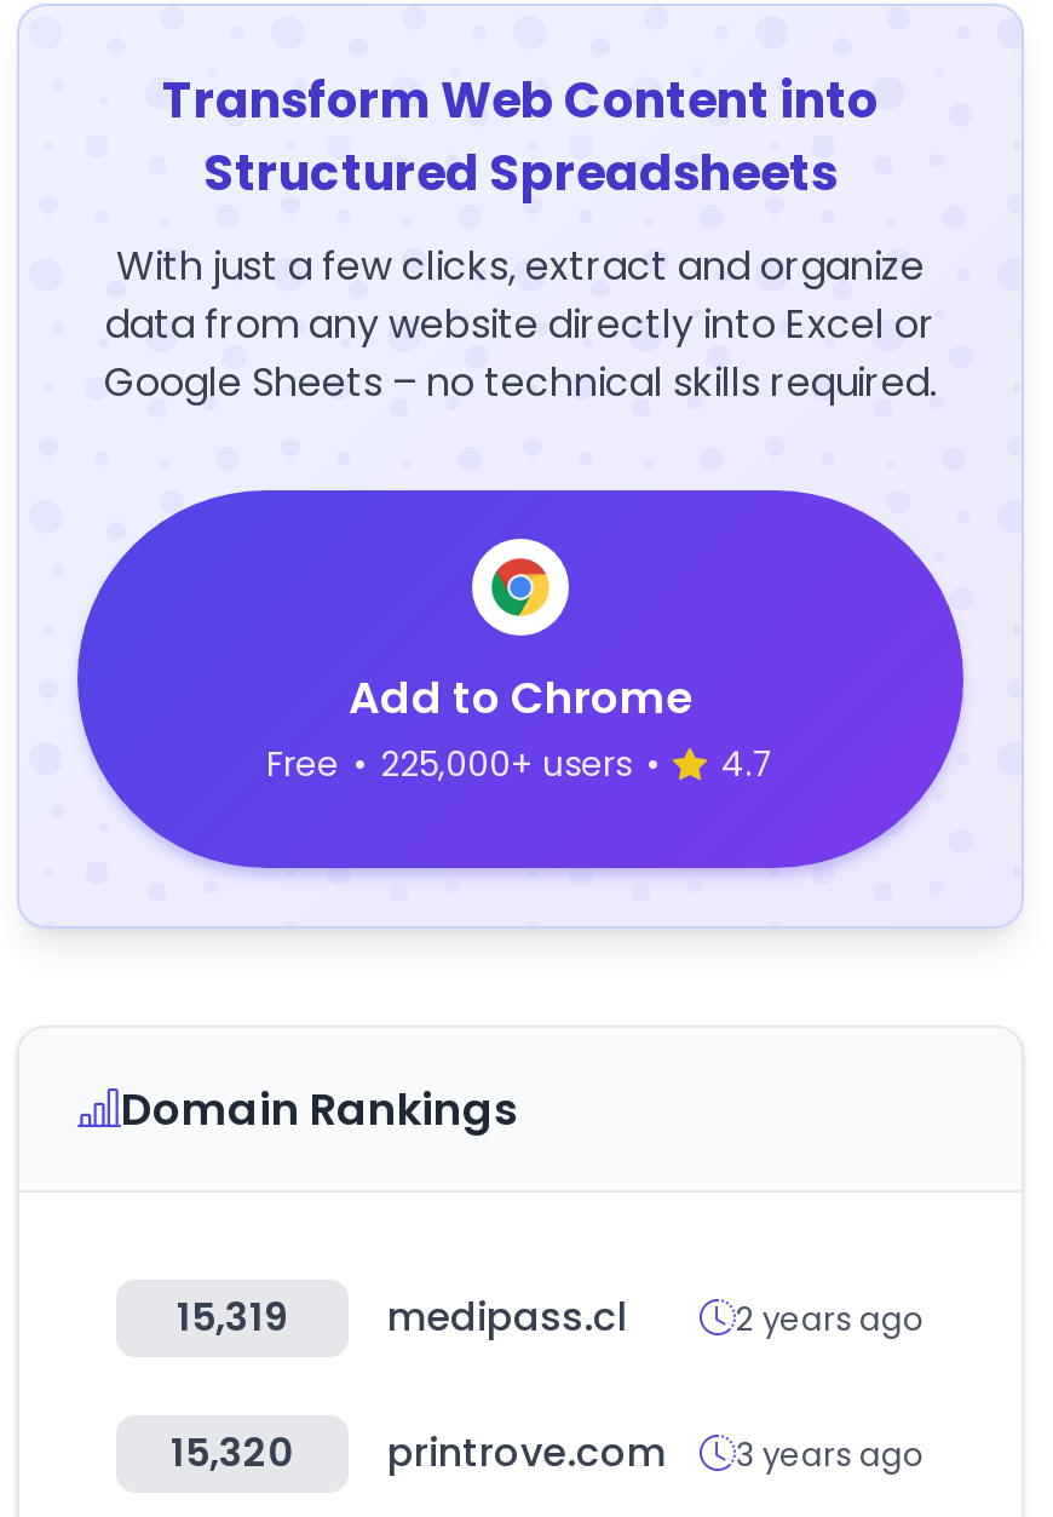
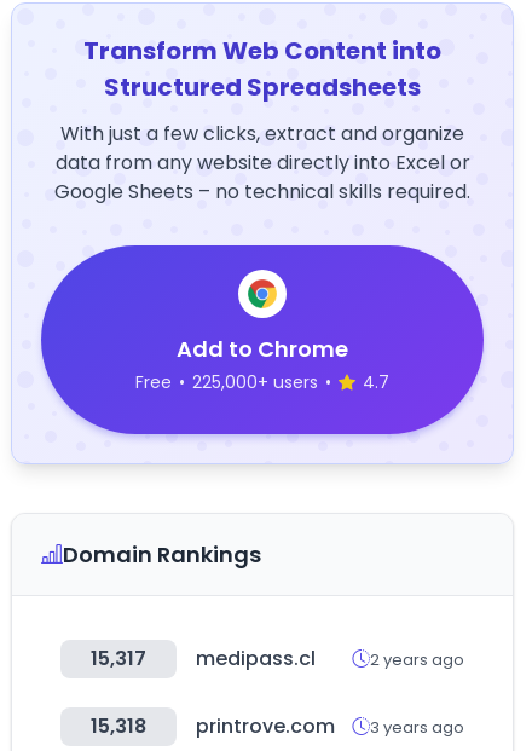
- 15,319 medipass.cl
+ 15,317 medipass.cl

- 15,320 printrove.com 3 years ago
+ 15,318 printrove.com 3 years ago
